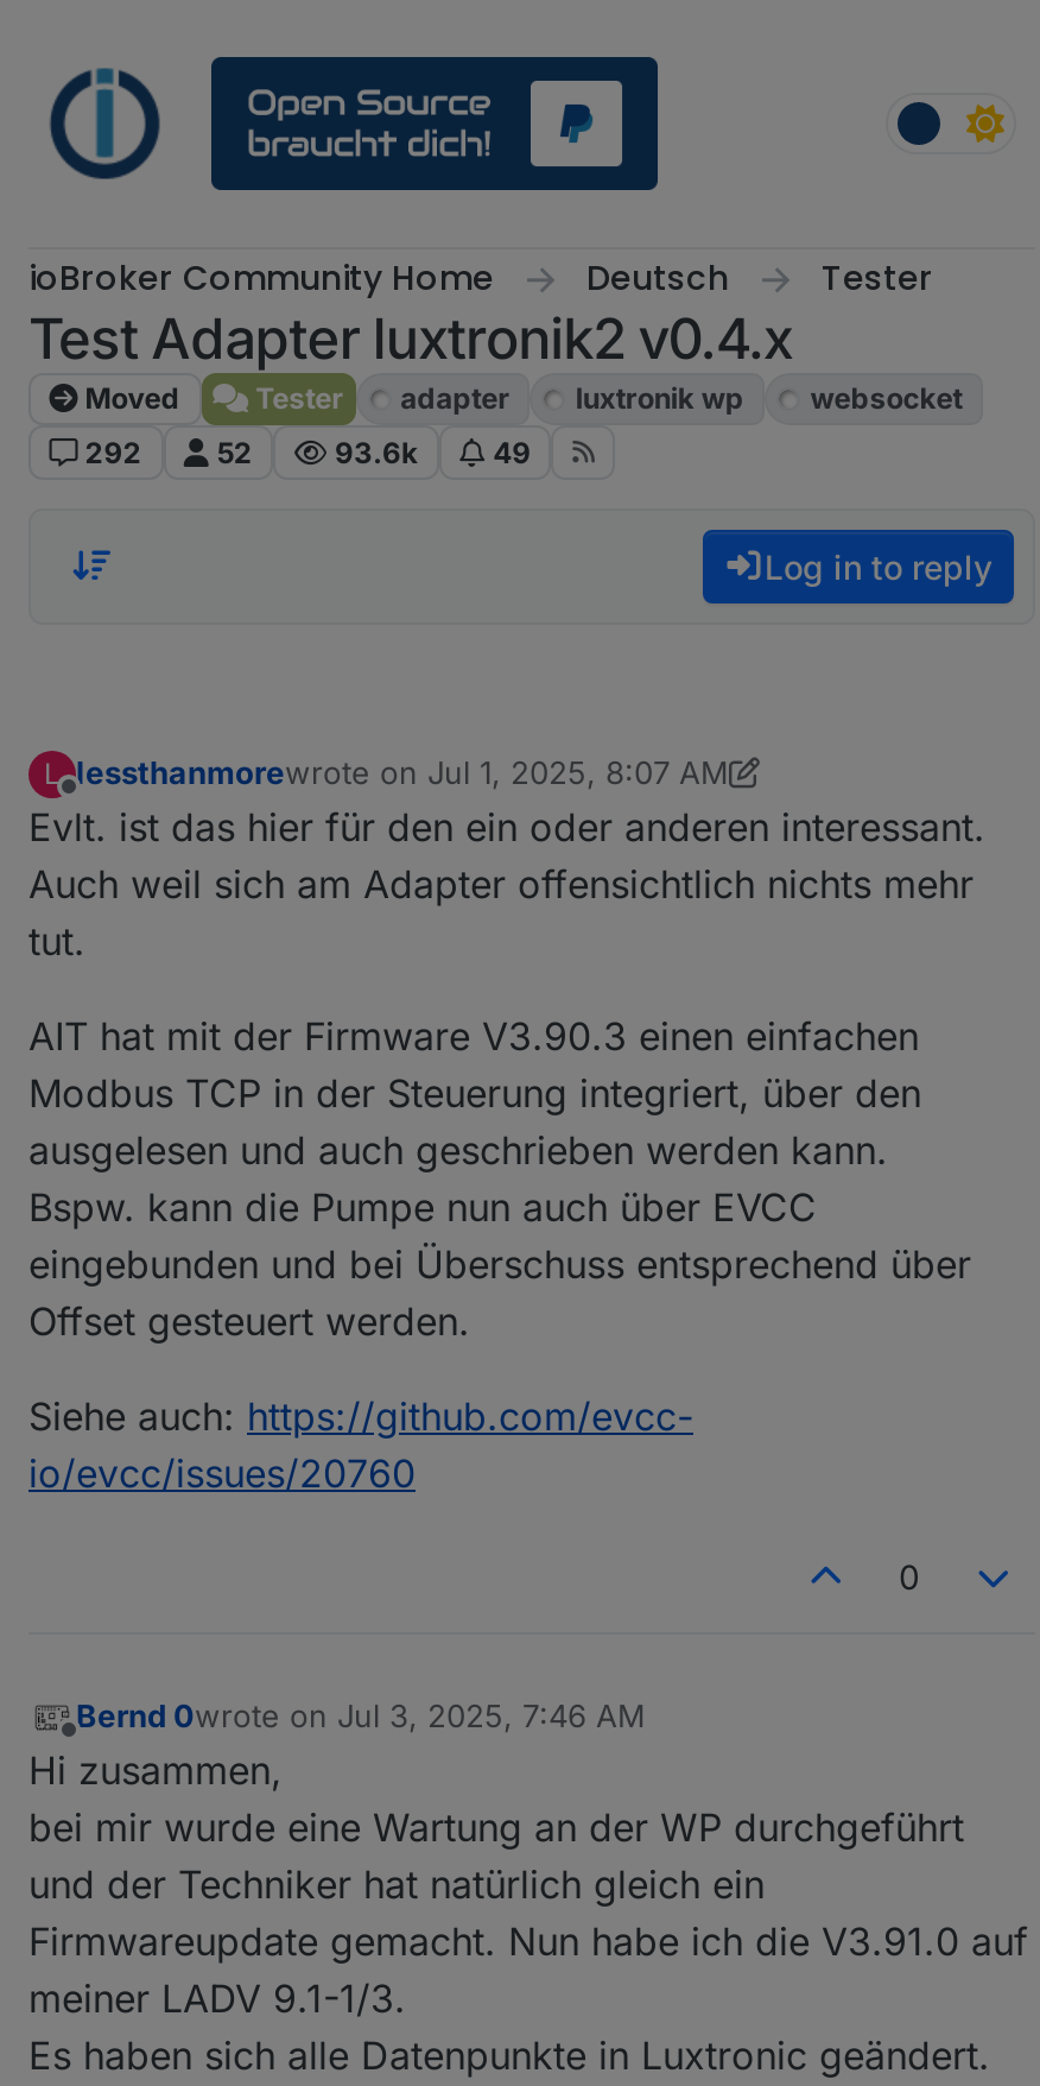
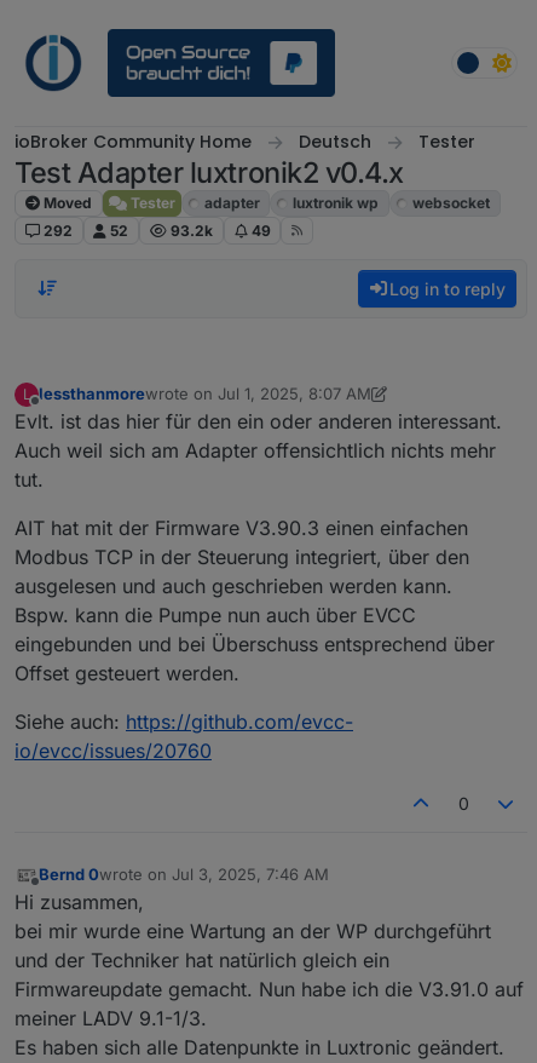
- 93.6k
+ 93.2k
